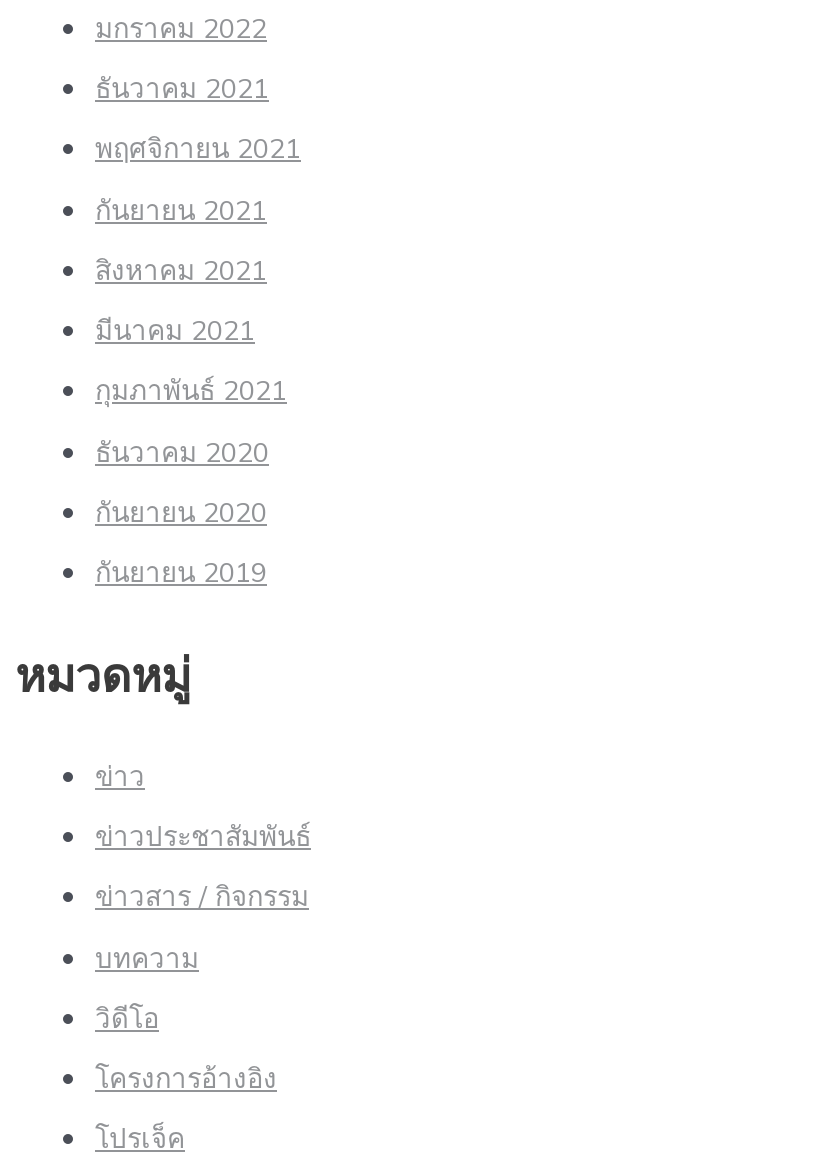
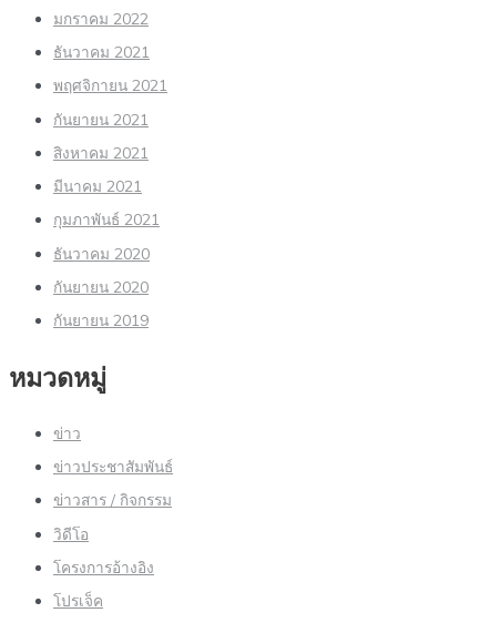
- บทความ
